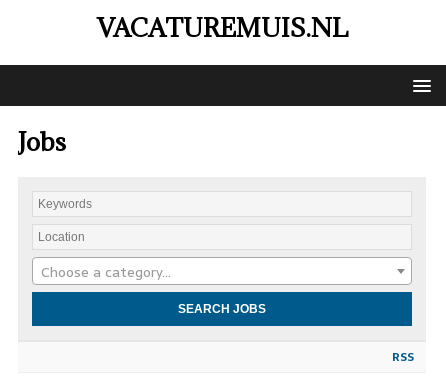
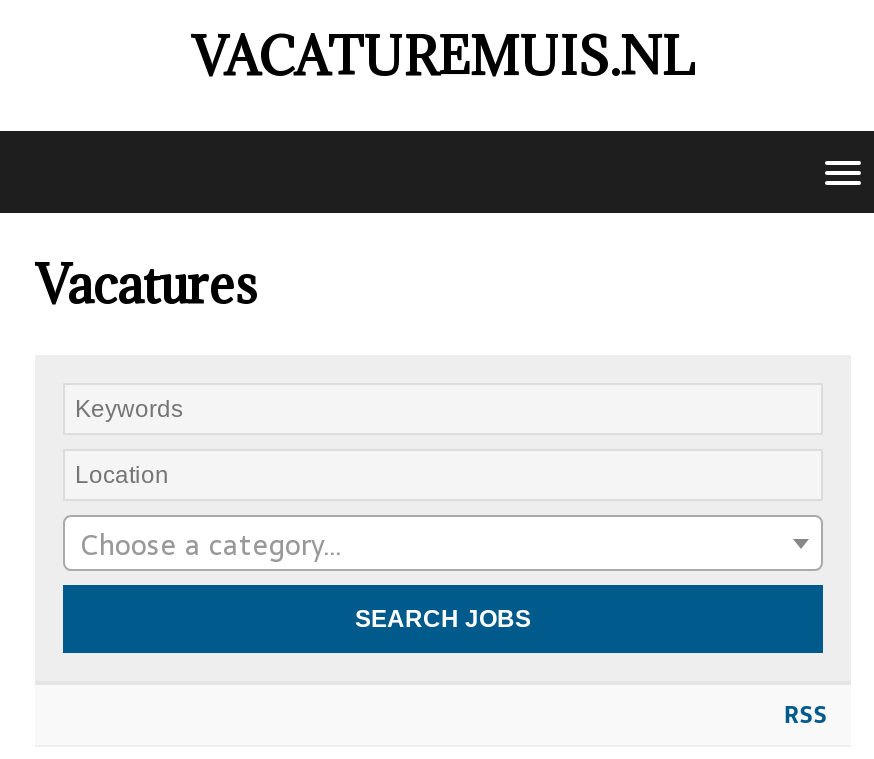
- Jobs
+ Vacatures
